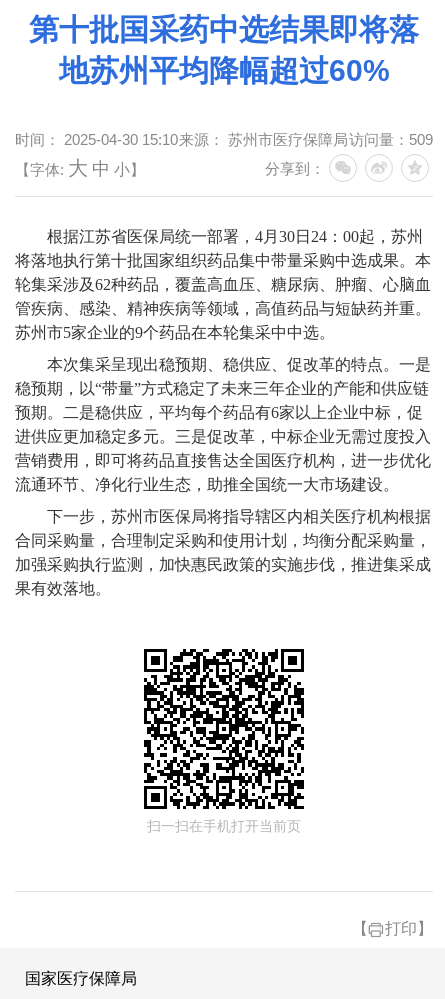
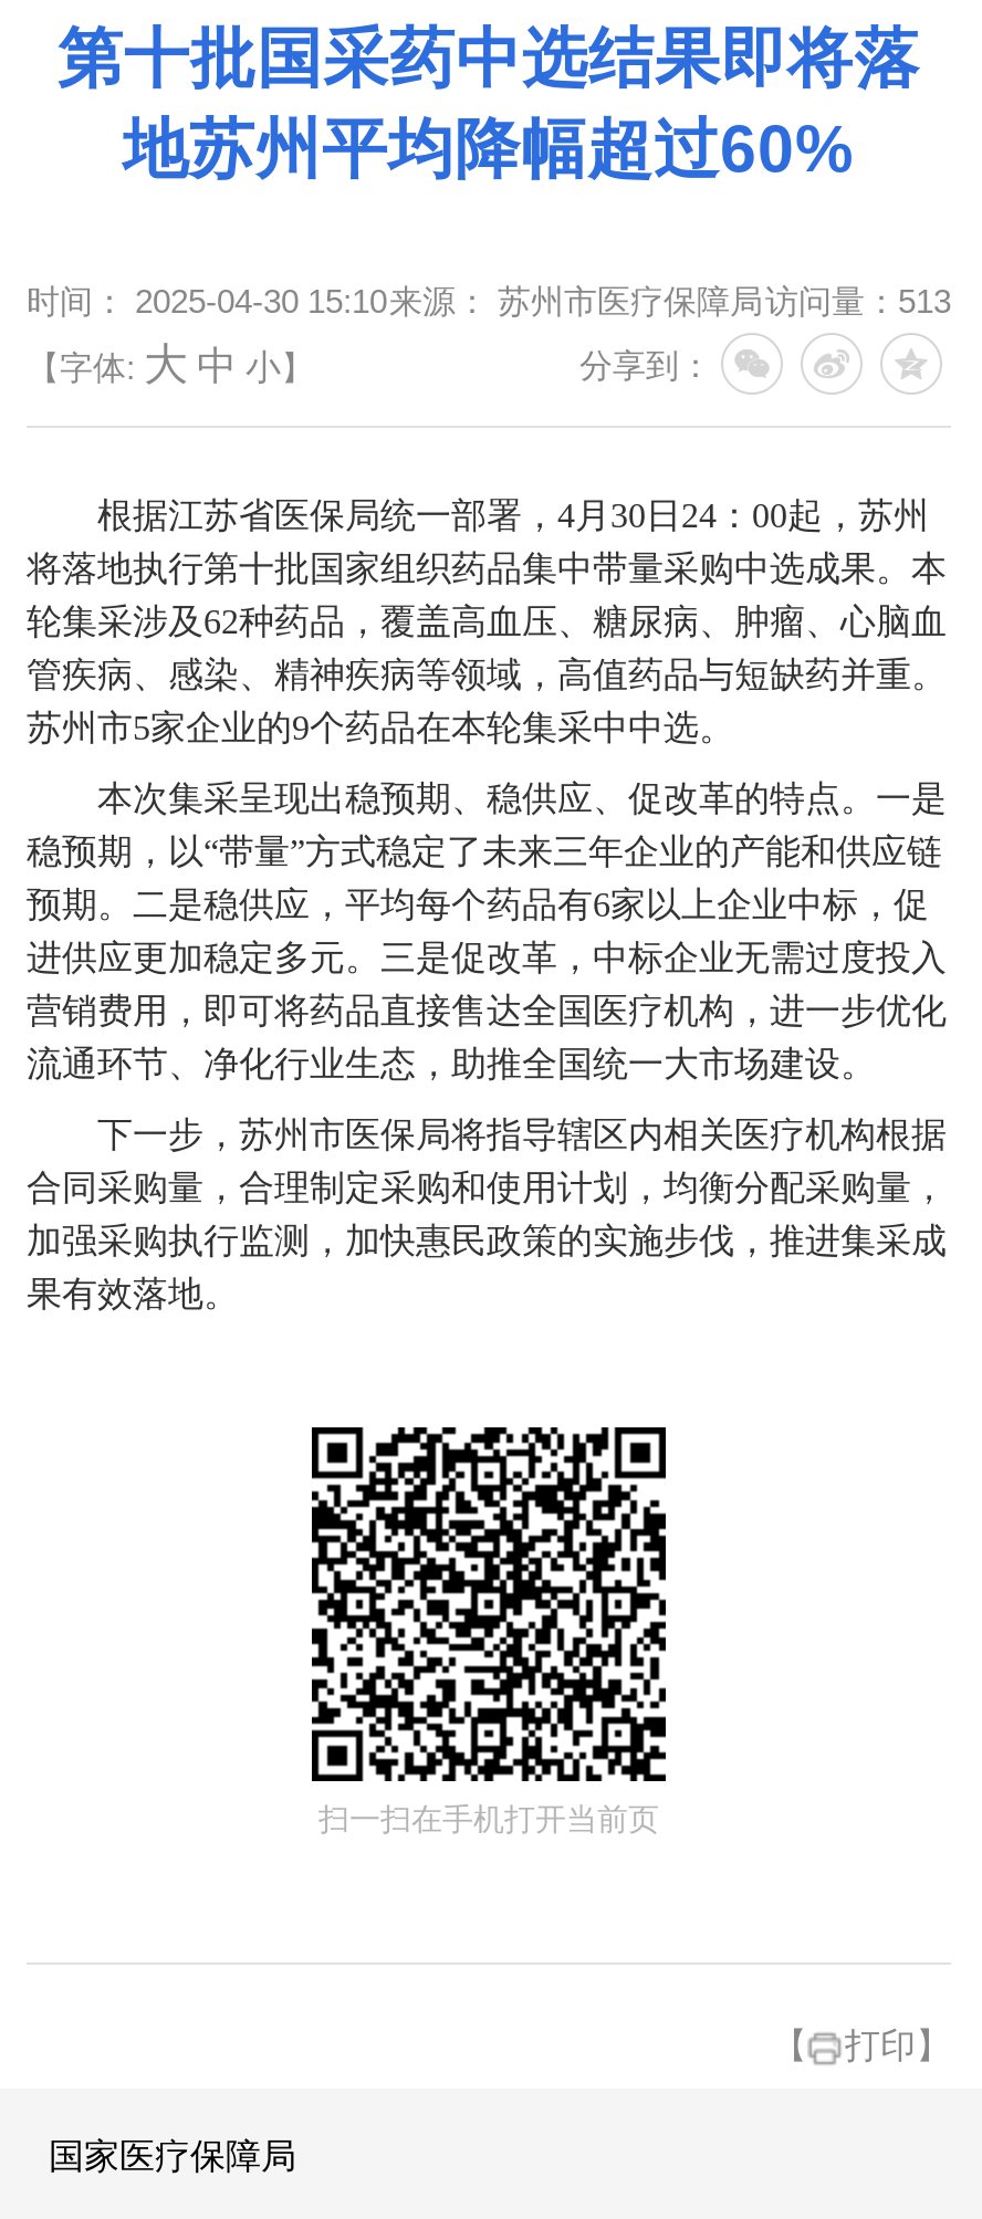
- 时间： 2025-04-30 15:10来源：苏州市医疗保障局访问量：509
+ 时间： 2025-04-30 15:10来源：苏州市医疗保障局访问量：513
